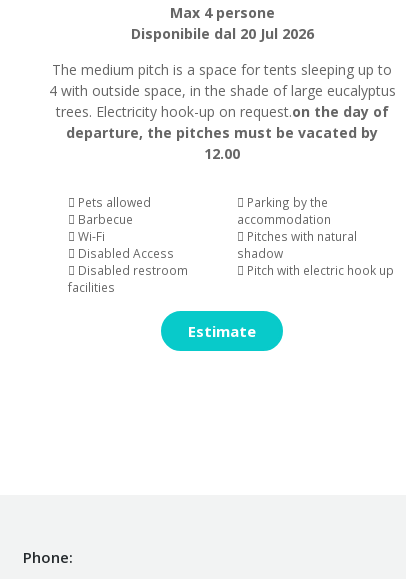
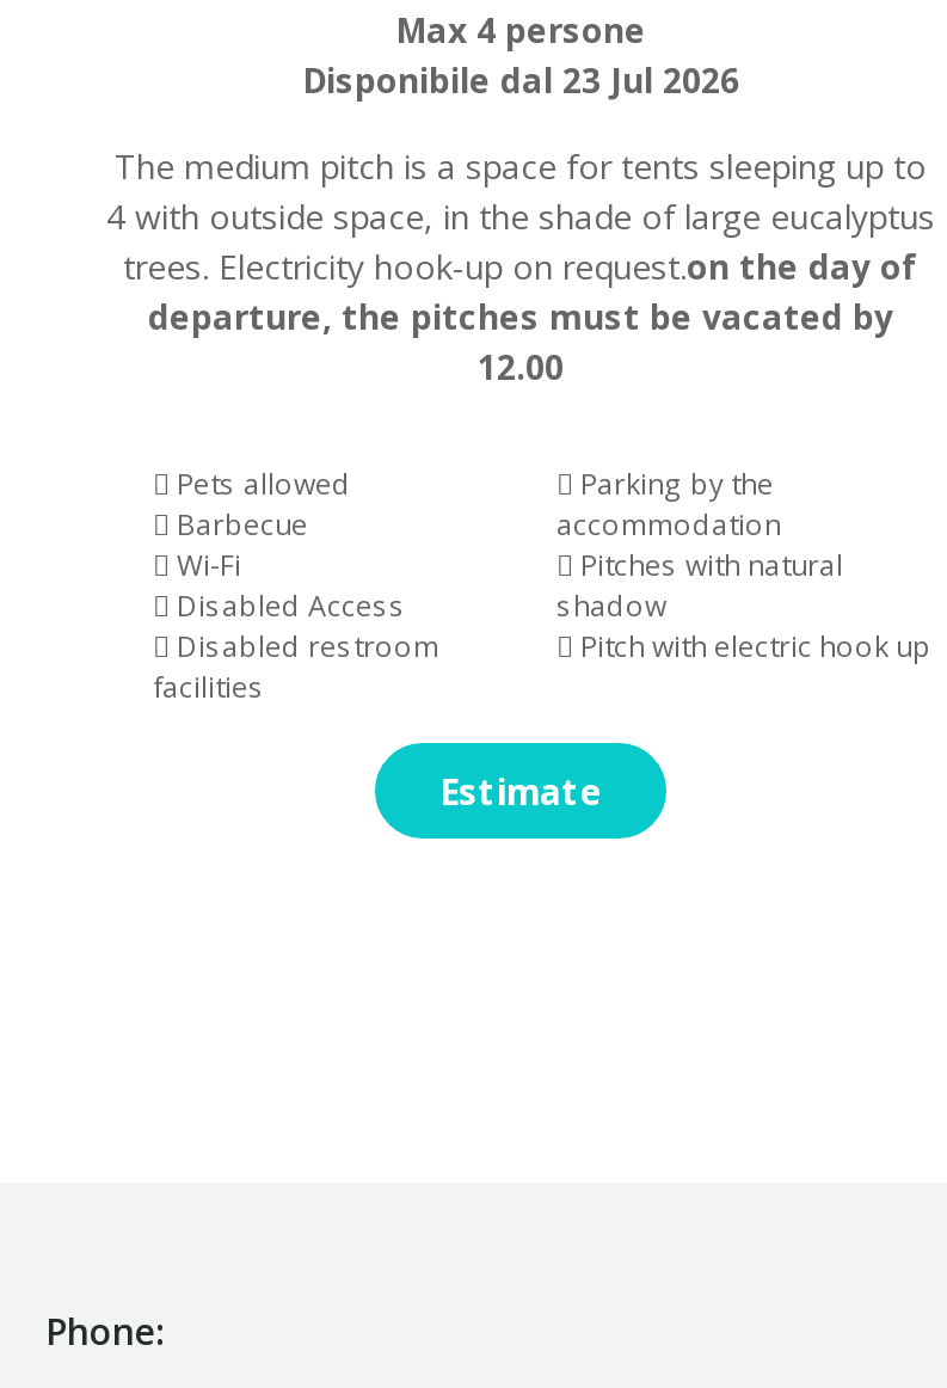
- Disponibile dal 20 Jul 2026
+ Disponibile dal 23 Jul 2026
